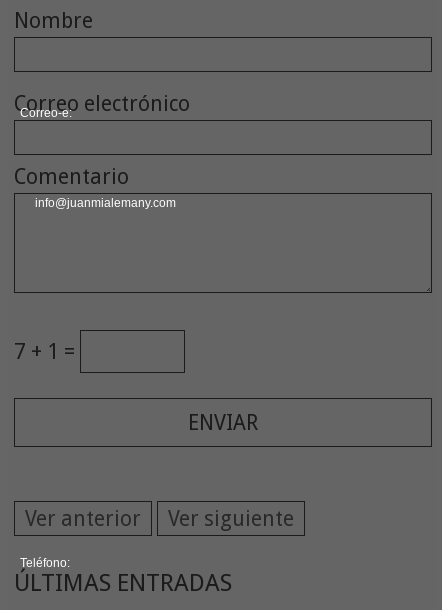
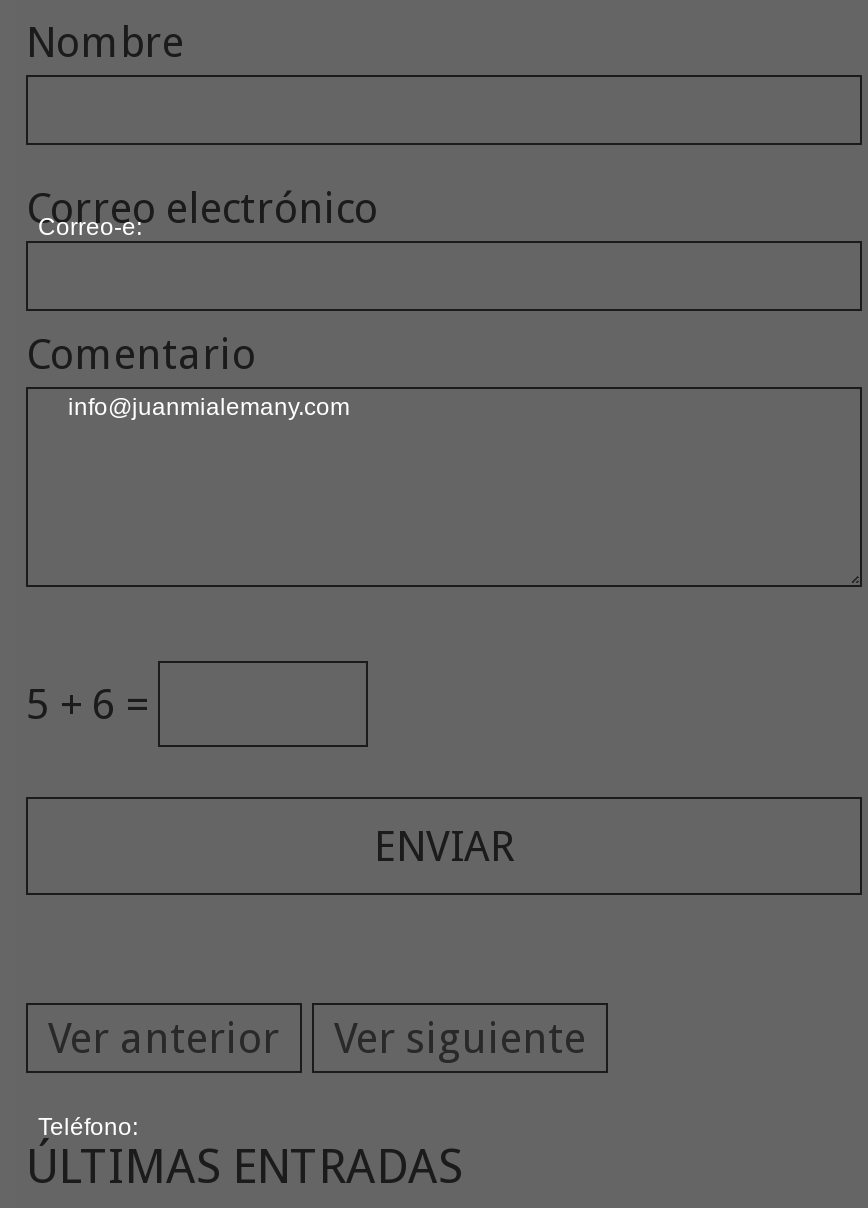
- 7 + 1 =
+ 5 + 6 =
